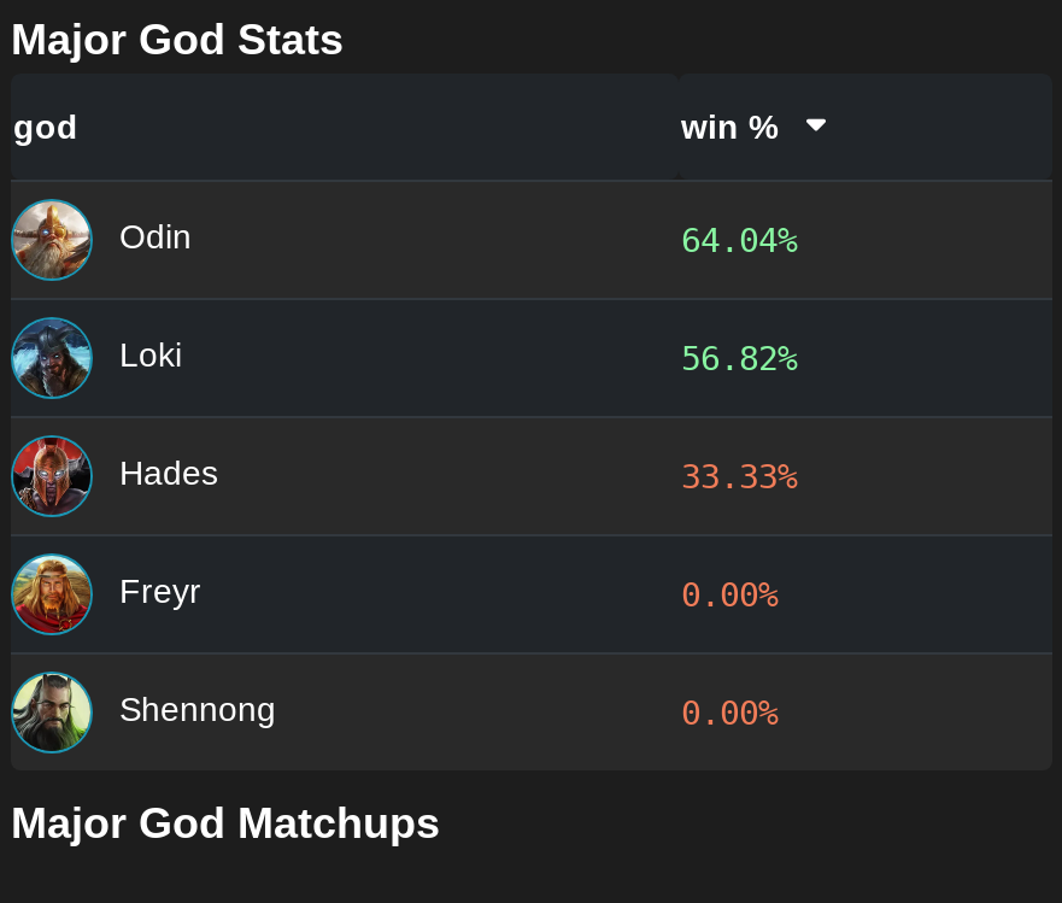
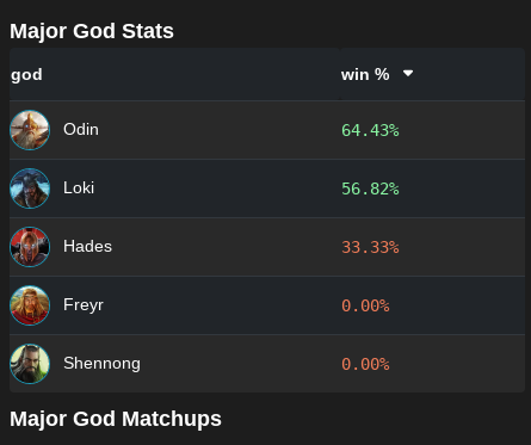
- 64.04%
+ 64.43%
